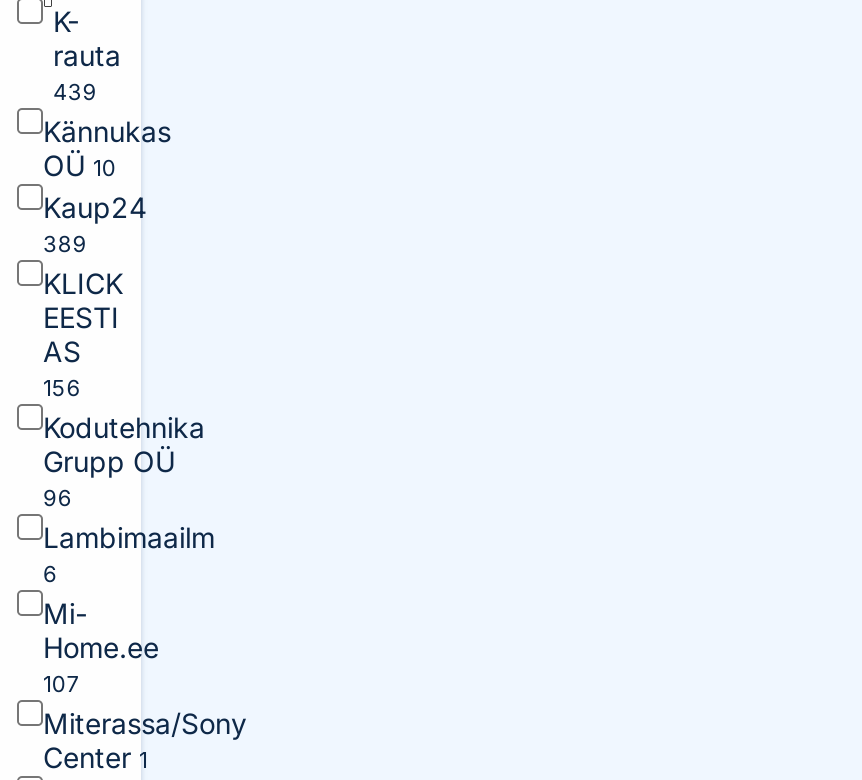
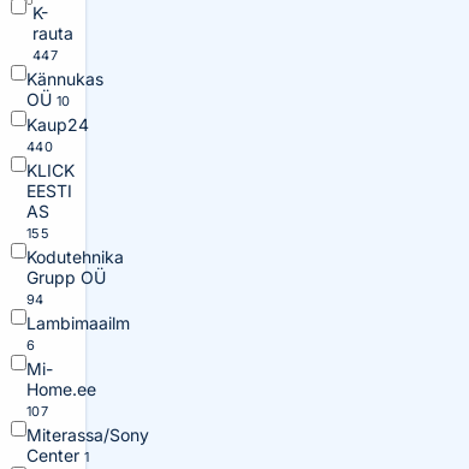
- 439
+ 447

- 389
+ 440

- 156
+ 155

- 96
+ 94
